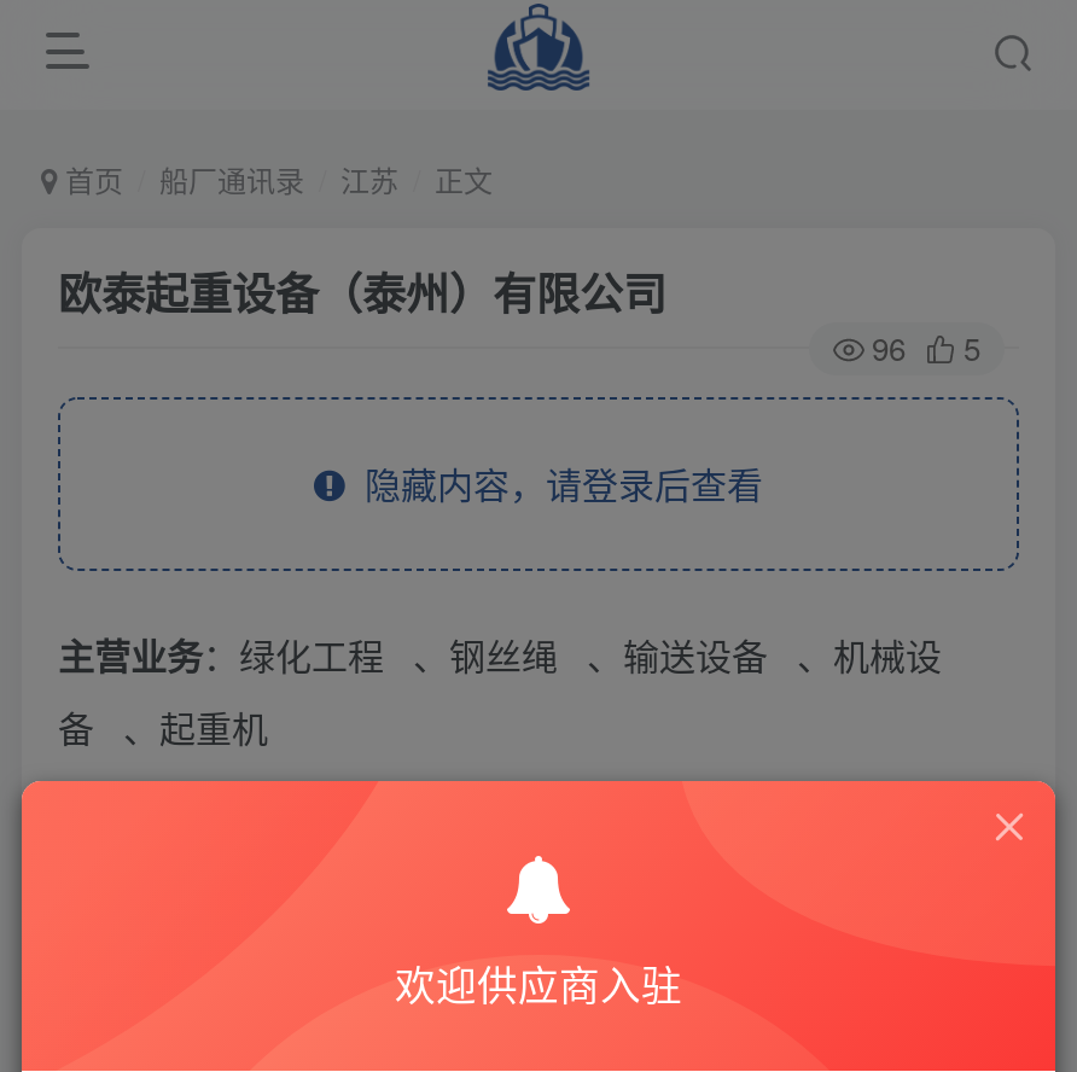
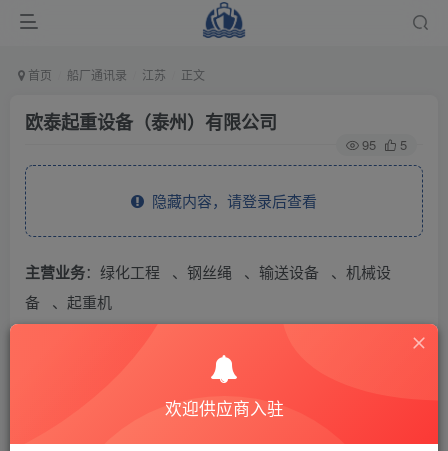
- 96 5
+ 95 5
